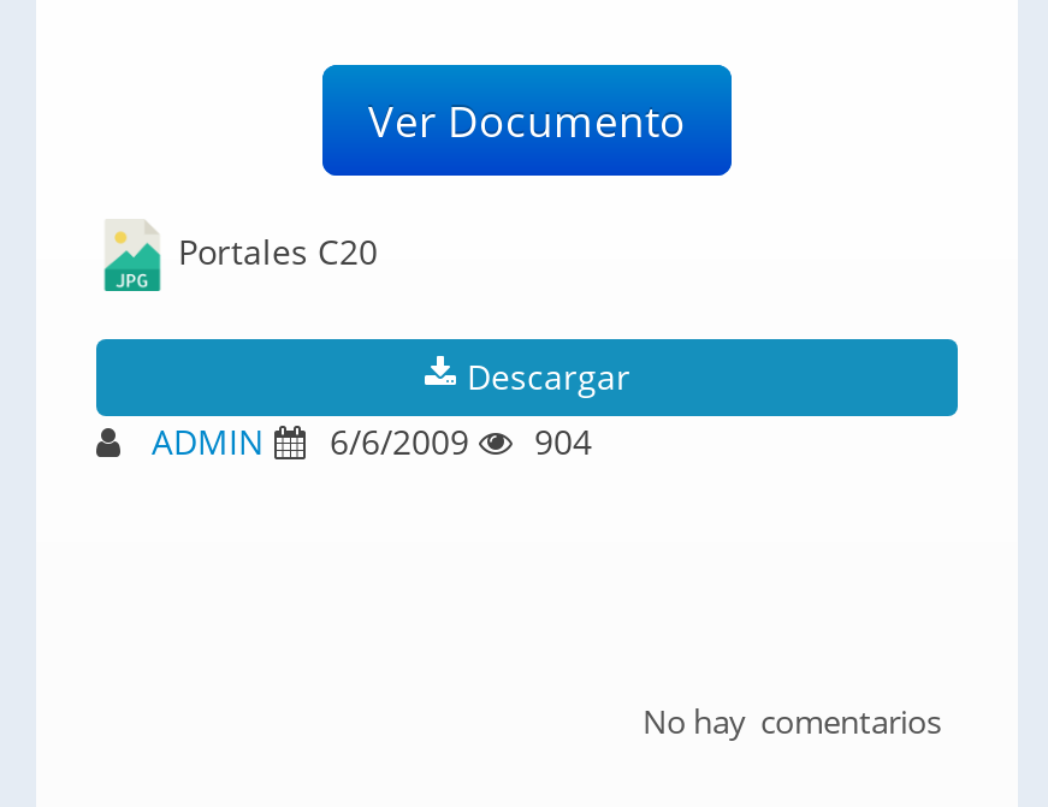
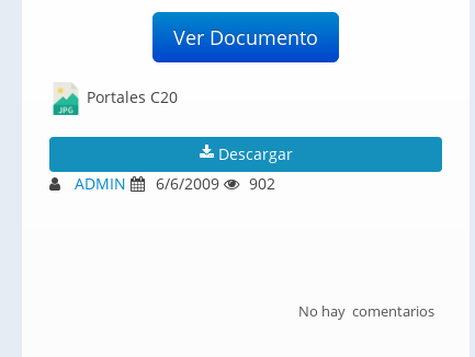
- ADMIN 6/6/2009 904
+ ADMIN 6/6/2009 902
